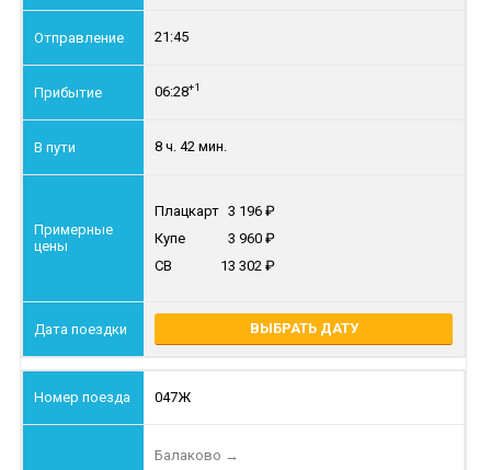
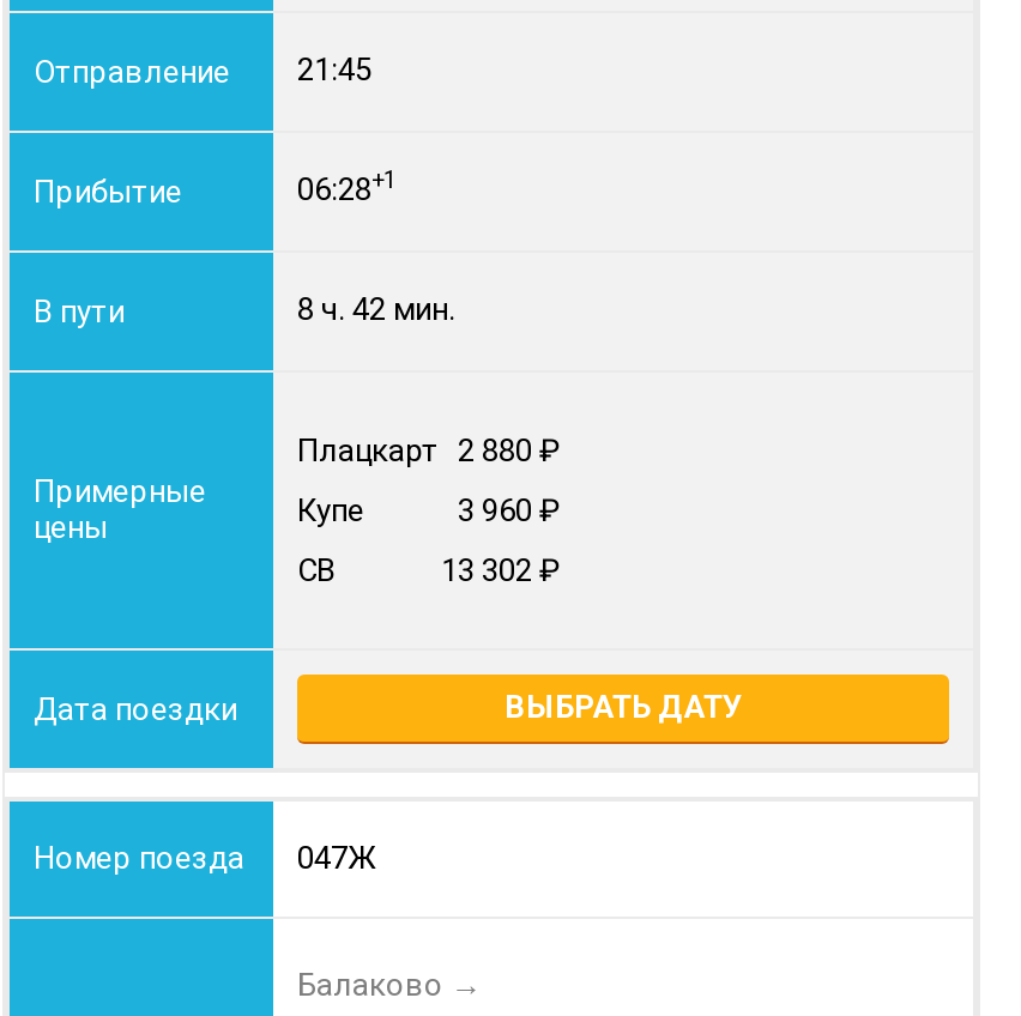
- Плацкарт 3 196
+ Плацкарт 2 880
